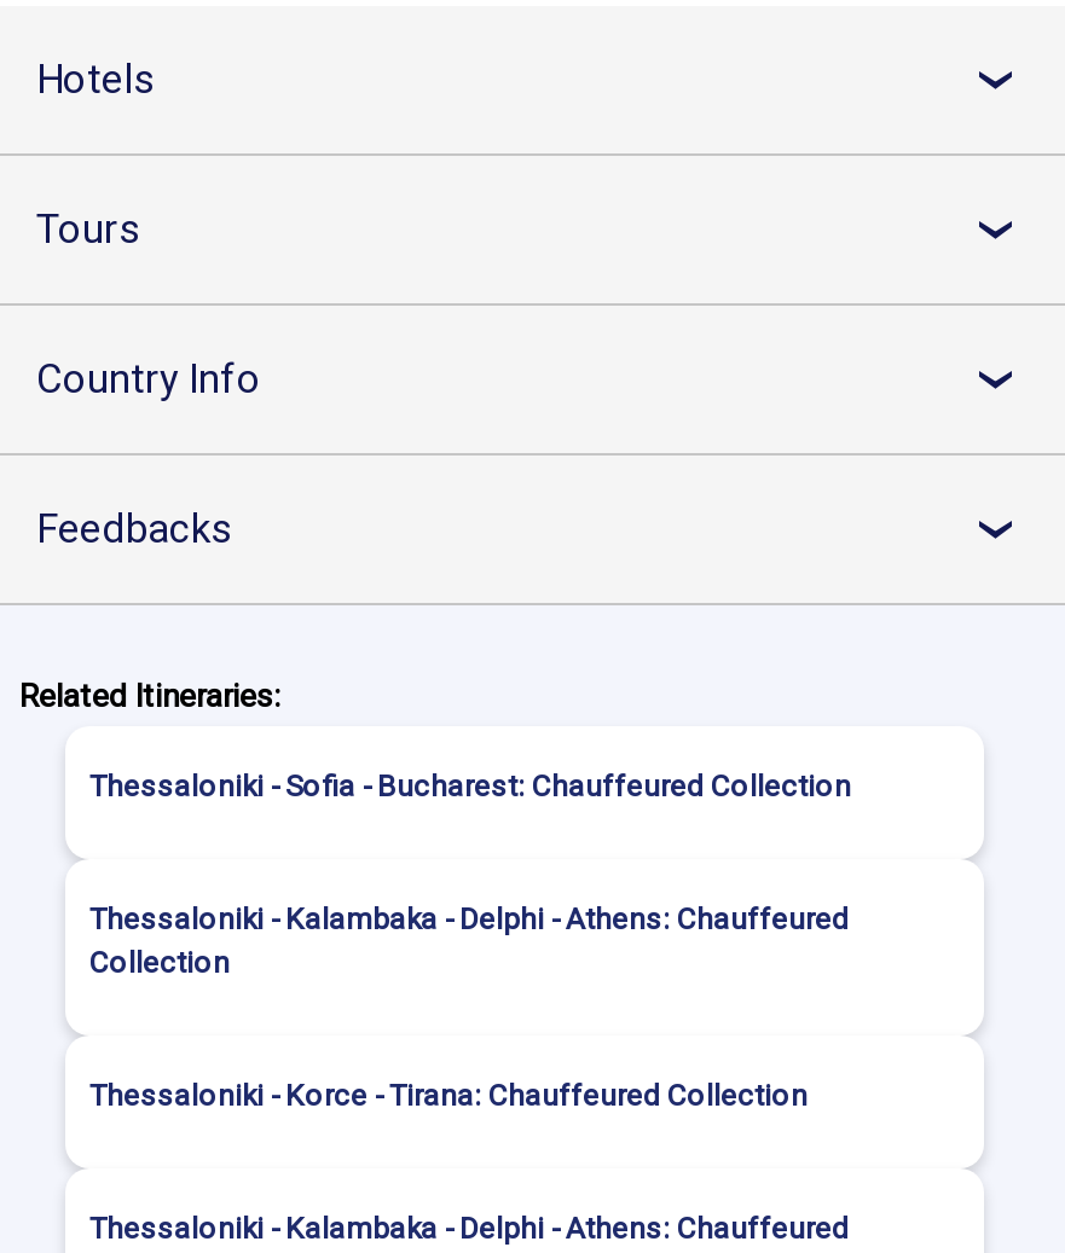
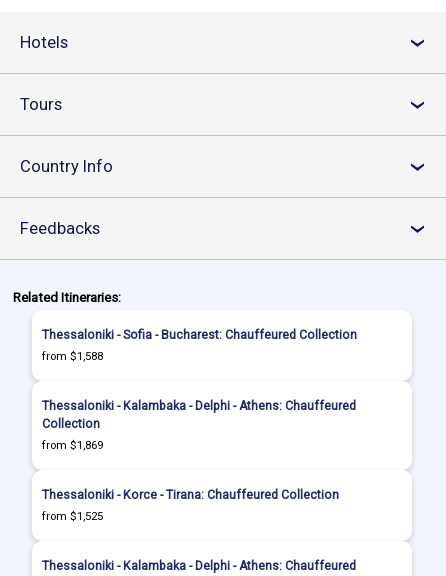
+ from $1,588

+ from $1,869

+ from $1,525
